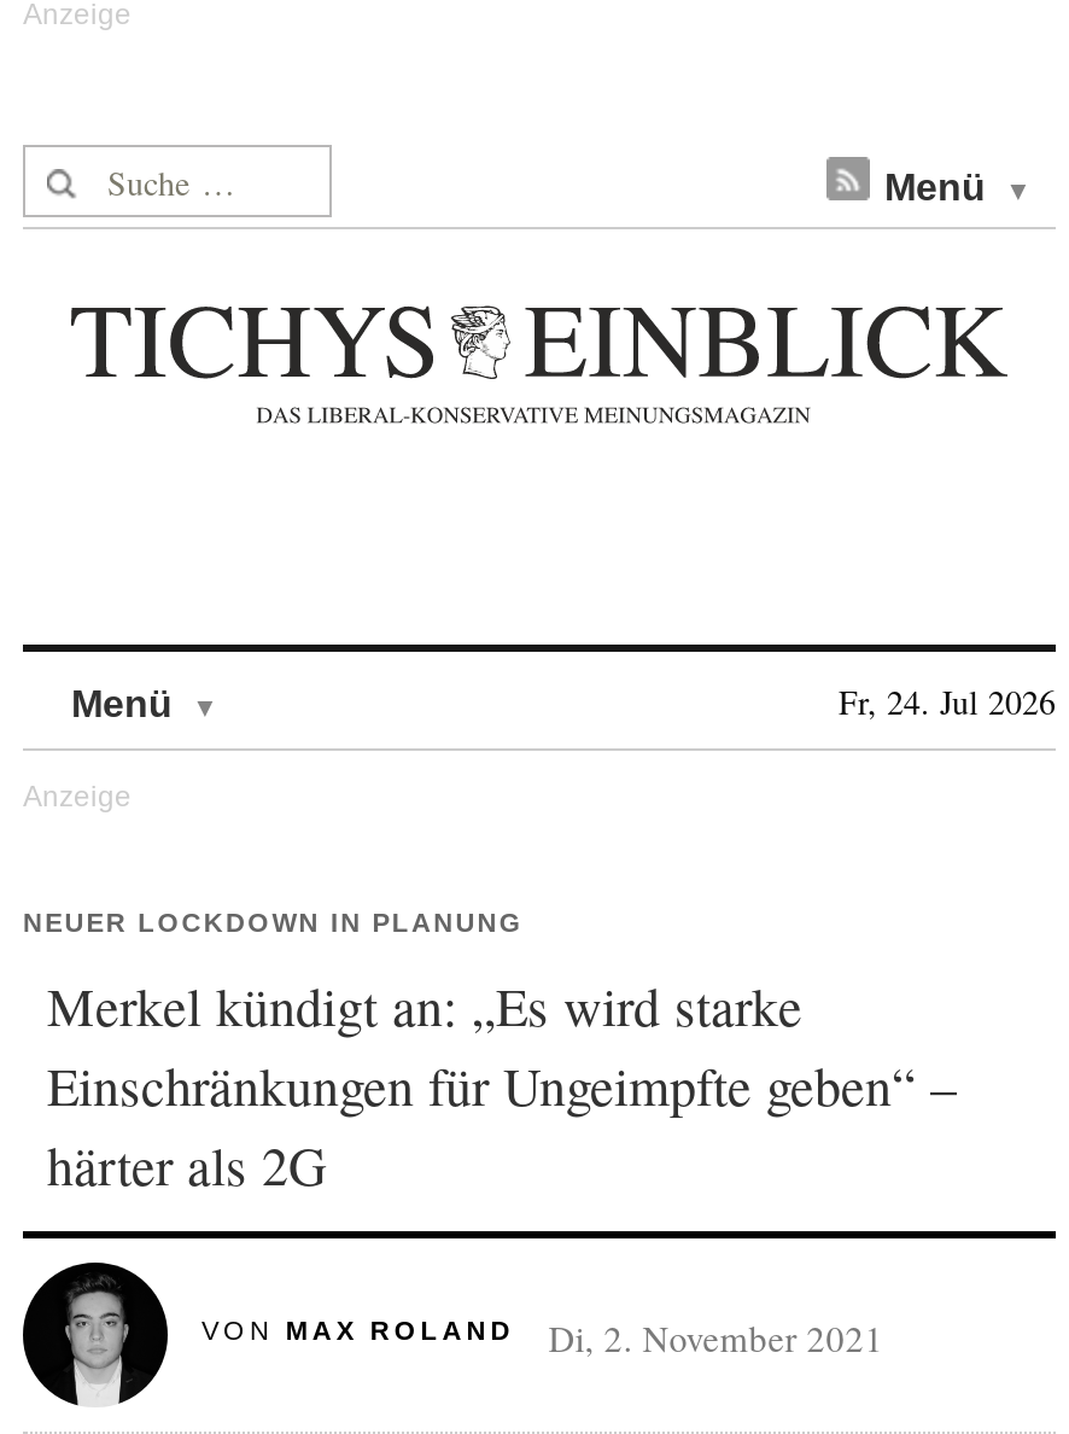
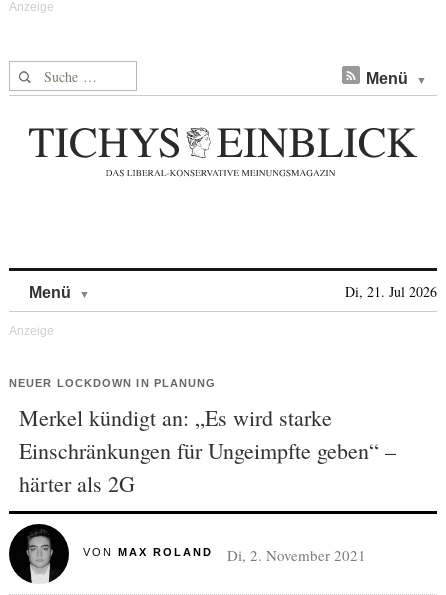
- Fr, 24. Jul 2026
+ Di, 21. Jul 2026
